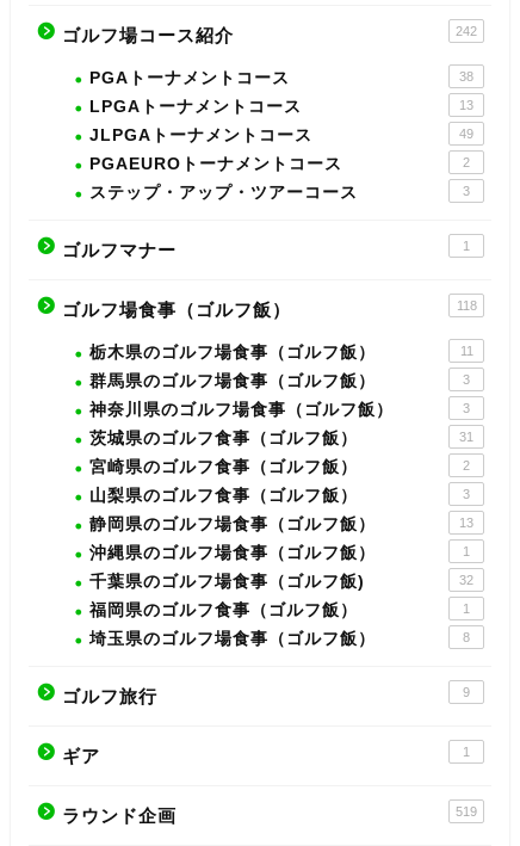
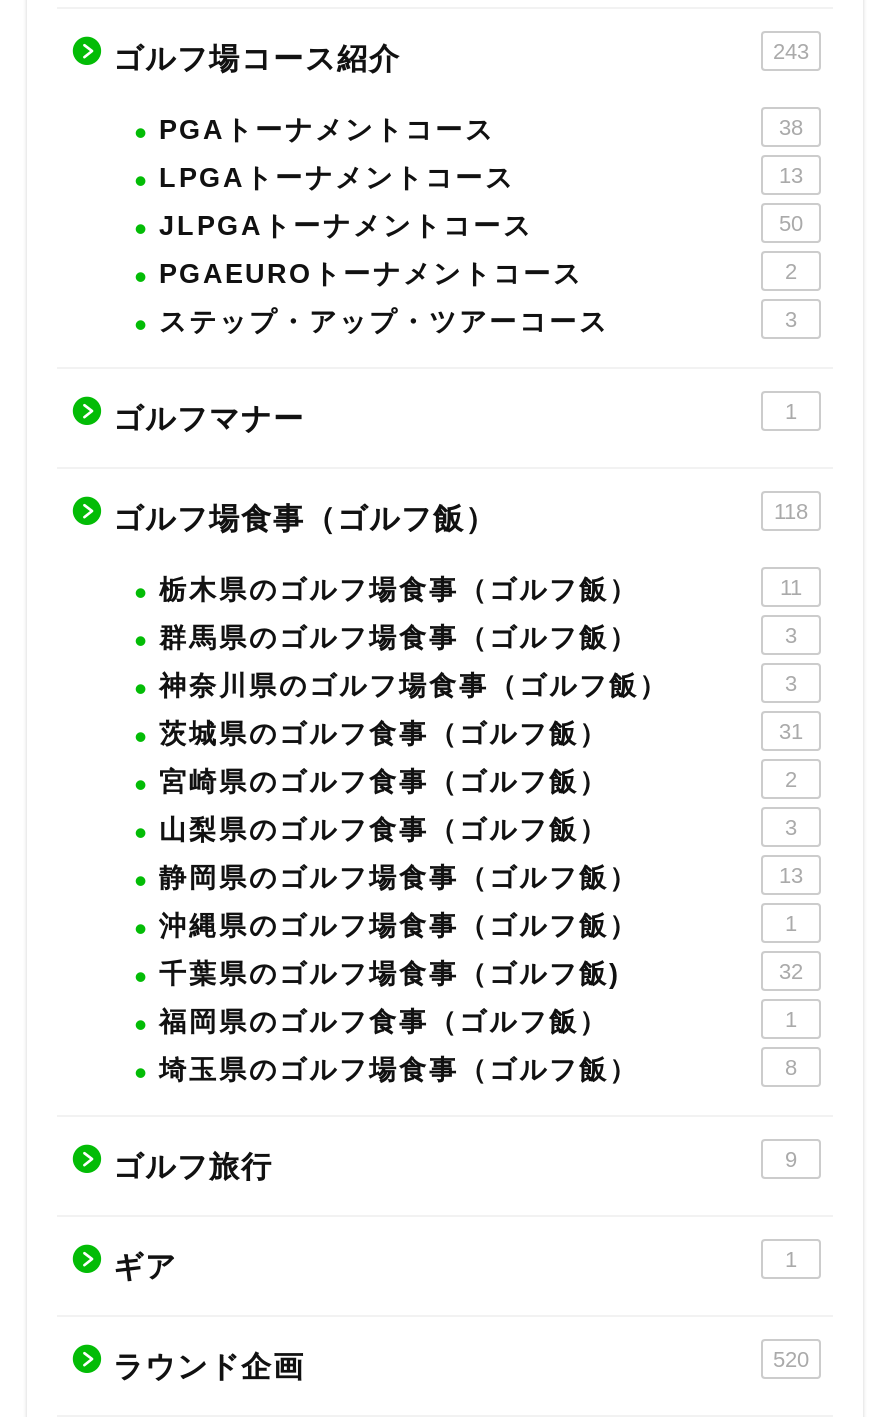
- 242
+ 243

- 49
+ 50

- 519
+ 520
